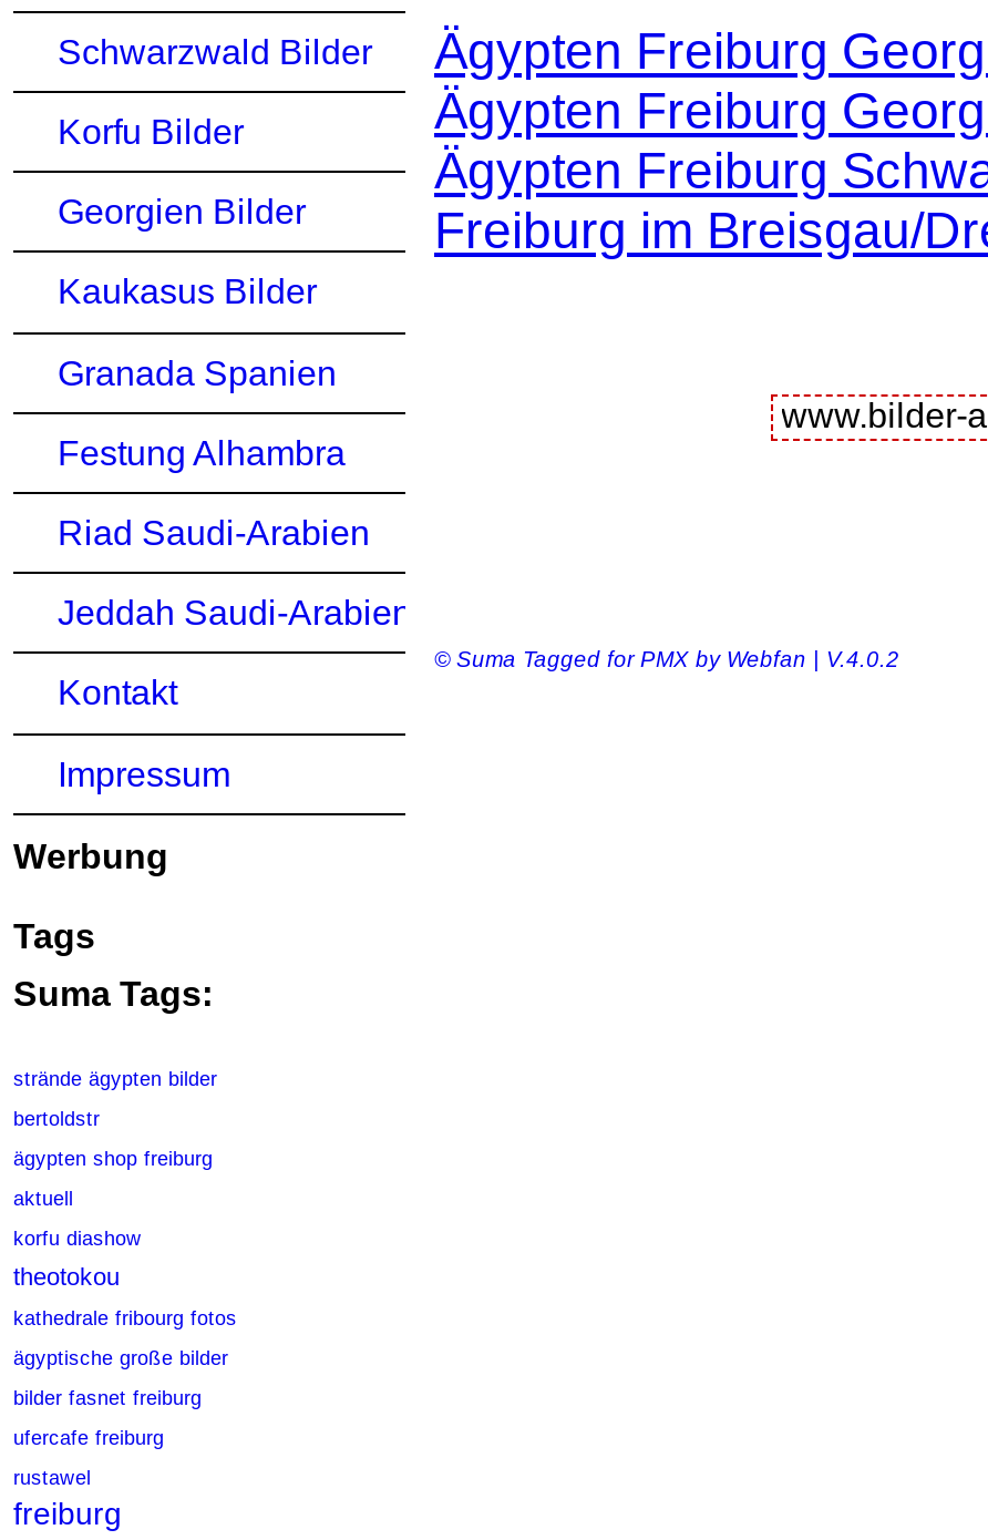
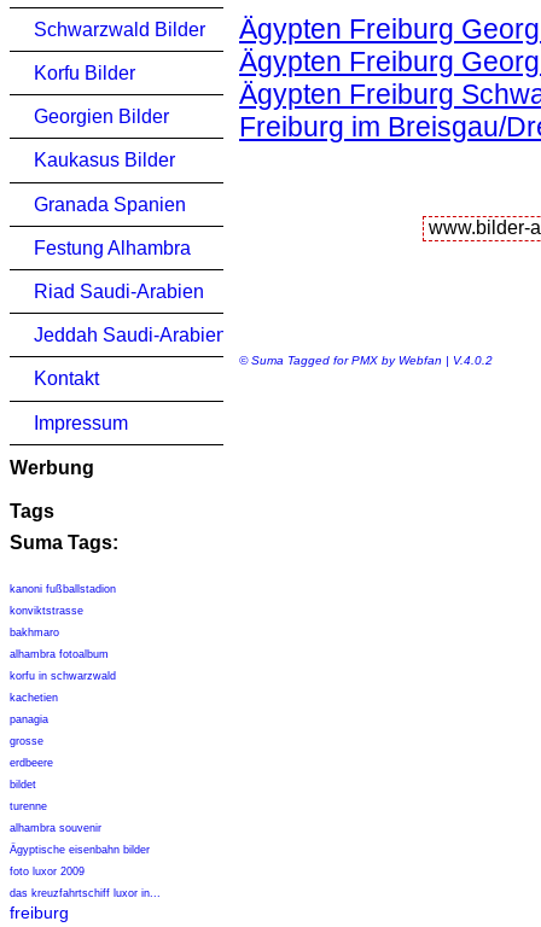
- strände ägypten bilder
- bertoldstr
- ägypten shop freiburg
- aktuell
- korfu diashow
- theotokou
- kathedrale fribourg fotos
- ägyptische große bilder
- bilder fasnet freiburg
- ufercafe freiburg
- rustawel
+ kanoni fußballstadion
+ konviktstrasse
+ bakhmaro
+ alhambra fotoalbum
+ korfu in schwarzwald
+ kachetien
+ panagia
+ grosse
+ erdbeere
+ bildet
+ turenne
+ alhambra souvenir
+ Ägyptische eisenbahn bilder
+ foto luxor 2009
+ das kreuzfahrtschiff luxor in...
